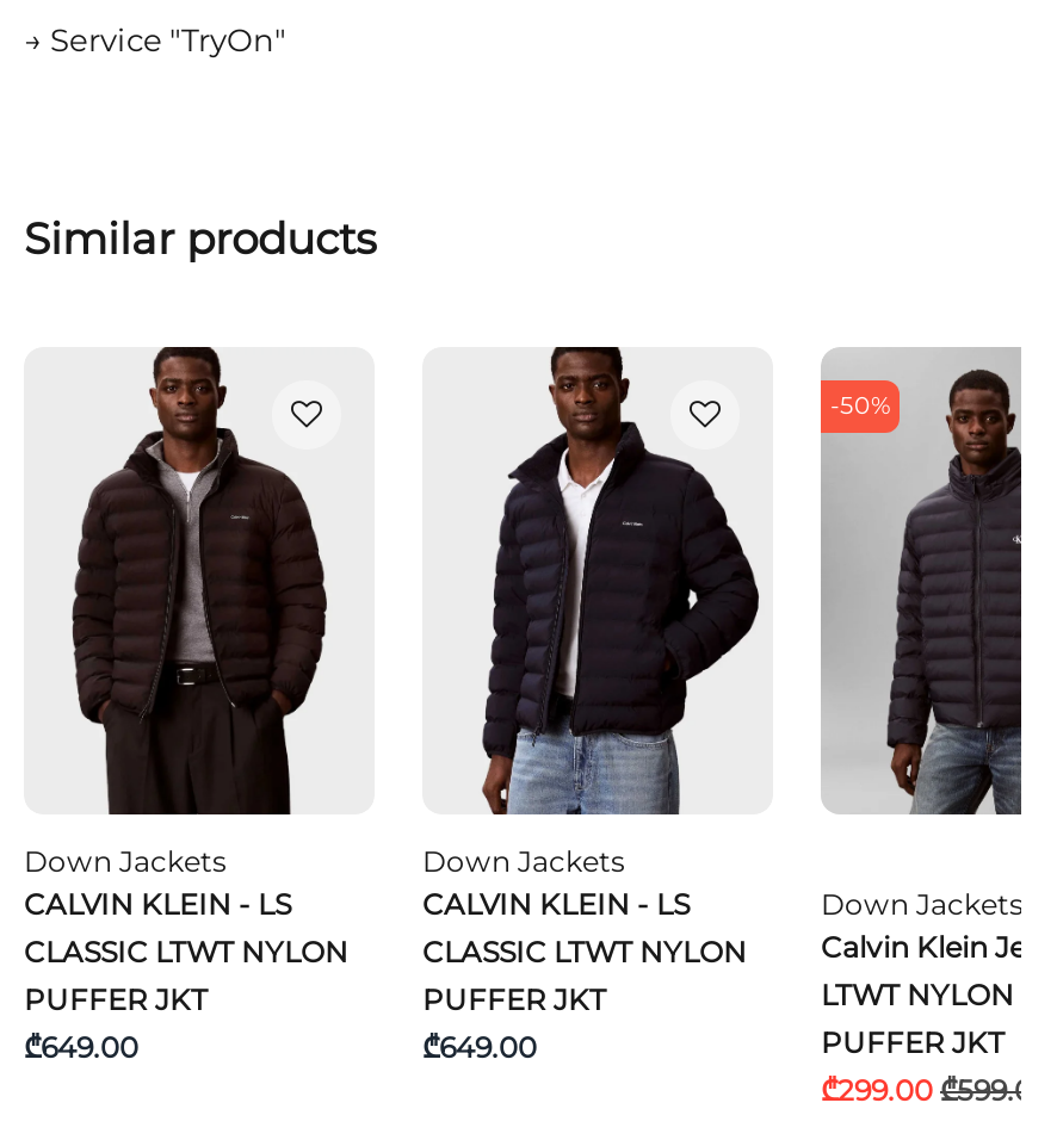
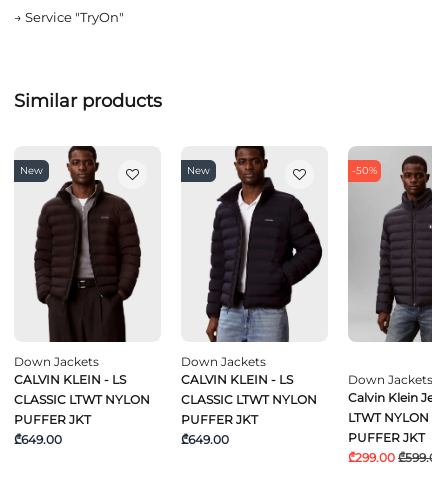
+ New

+ New
